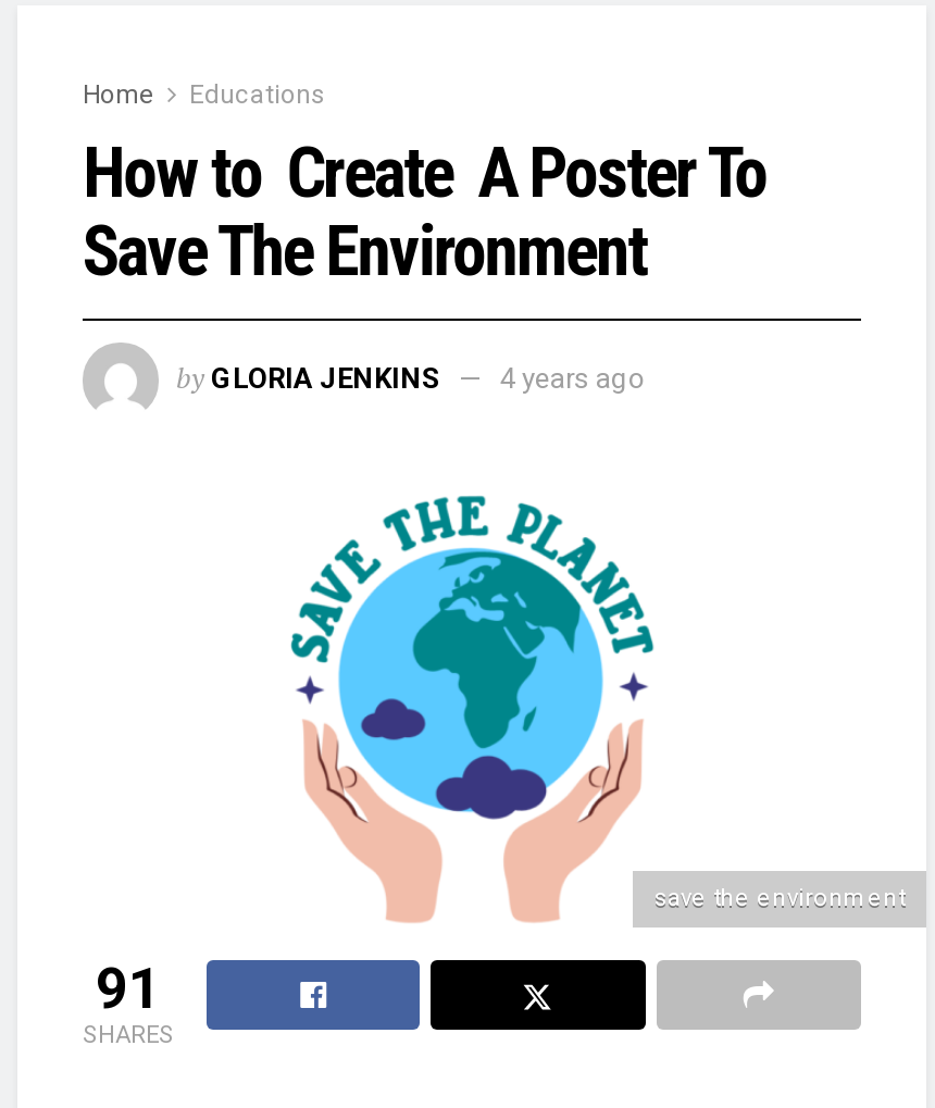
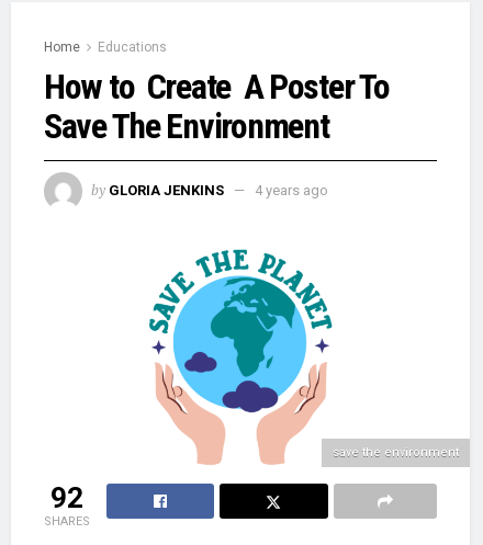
- 91
+ 92
